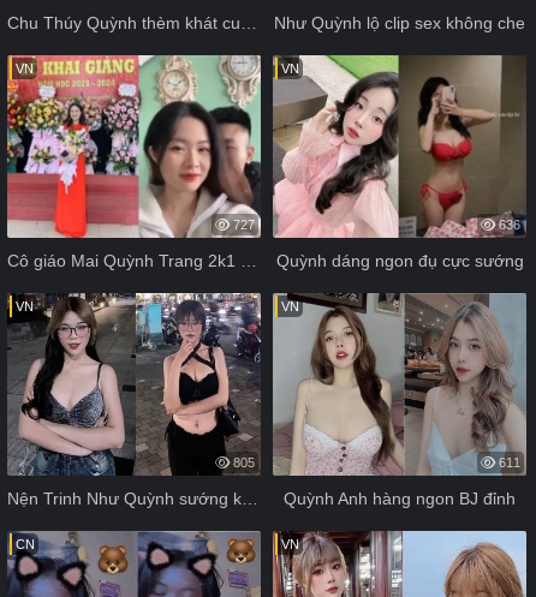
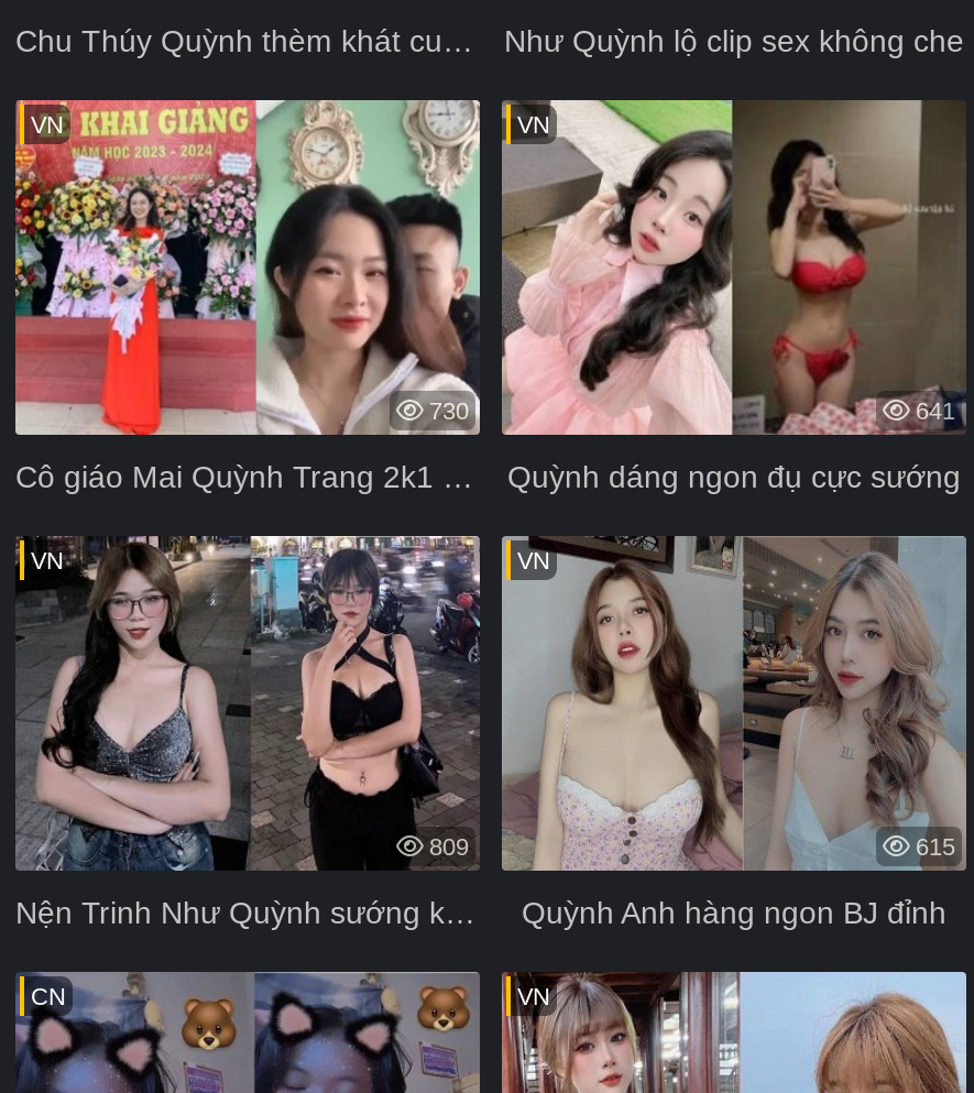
- 727
+ 730

- 636
+ 641

- 805
+ 809

- 611
+ 615
